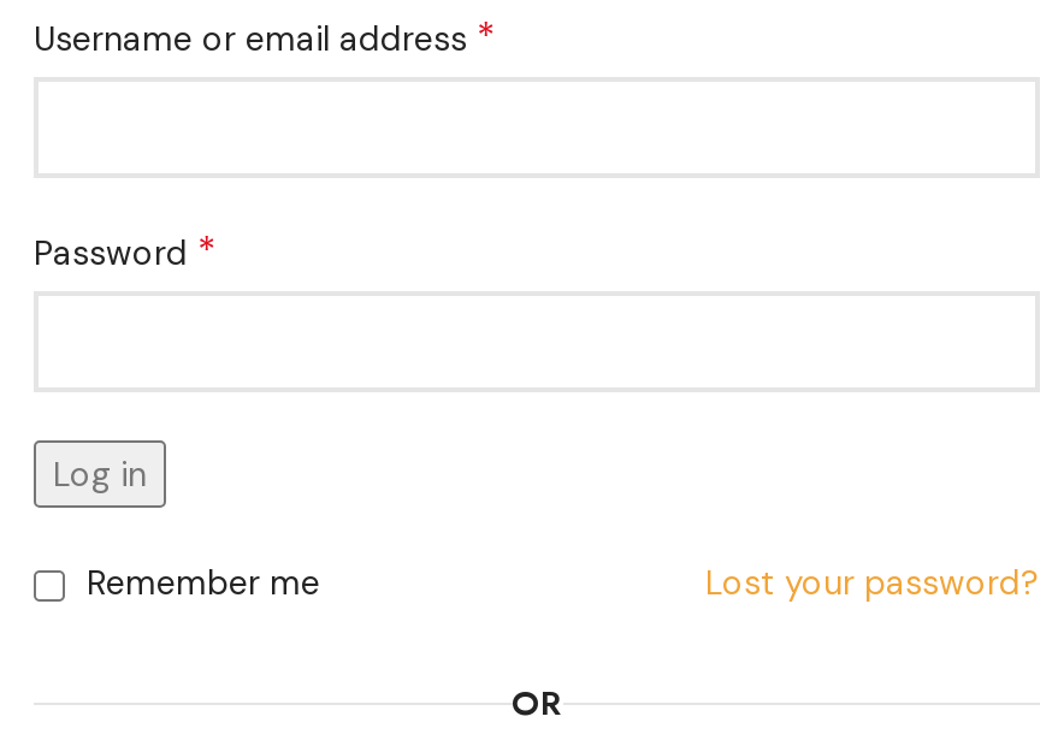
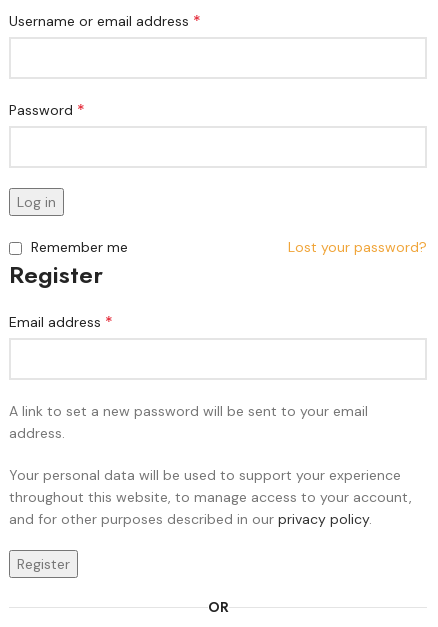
+ Register
+ Email address *

+ A link to set a new password will be sent to your email
+ address.
+ Your personal data will be used to support your experience
+ throughout this website, to manage access to your account,
+ and for other purposes described in our privacy policy.
+ Register
